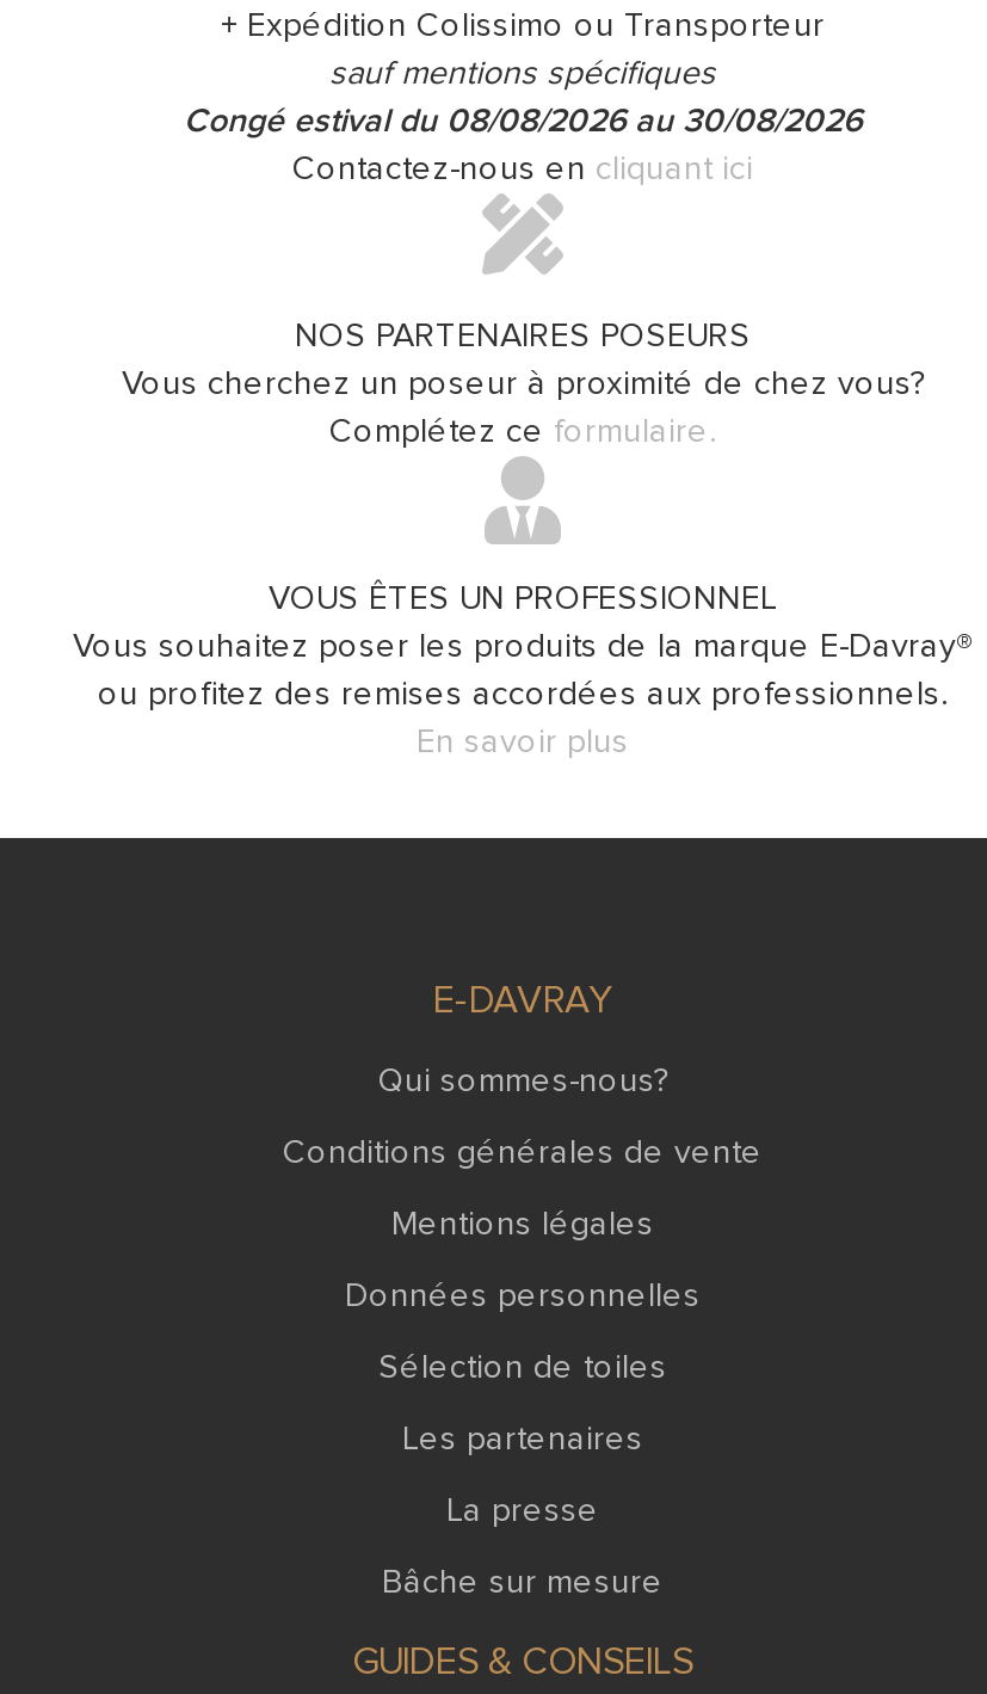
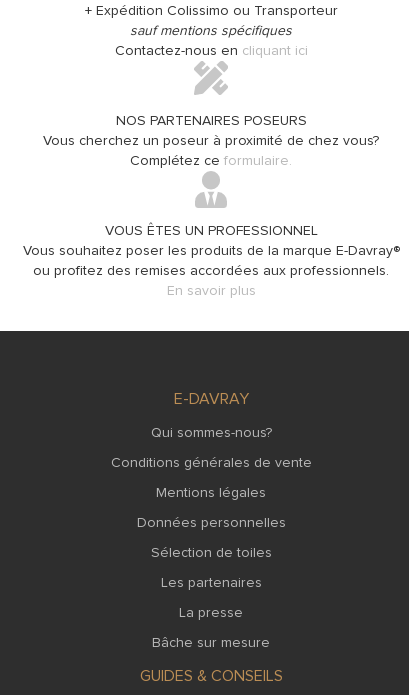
- Congé estival du 08/08/2026 au 30/08/2026
